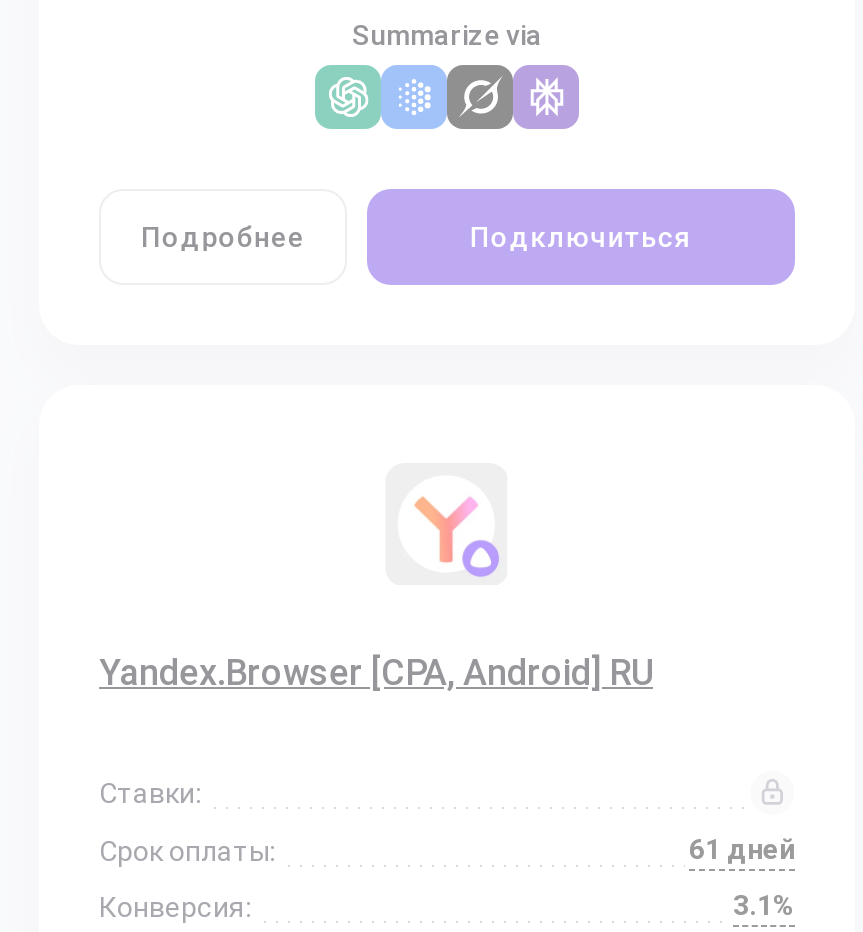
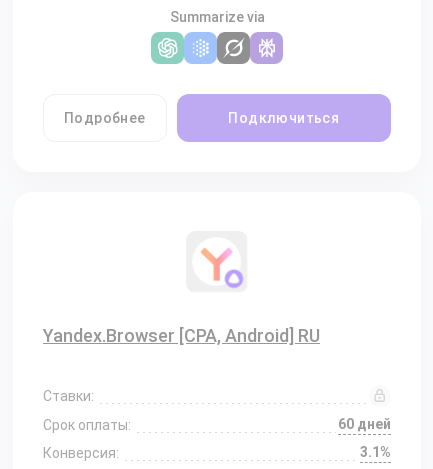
- 61 дней
+ 60 дней
